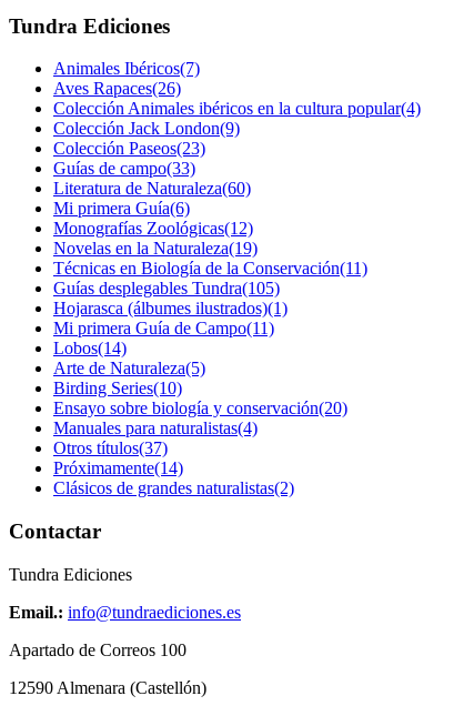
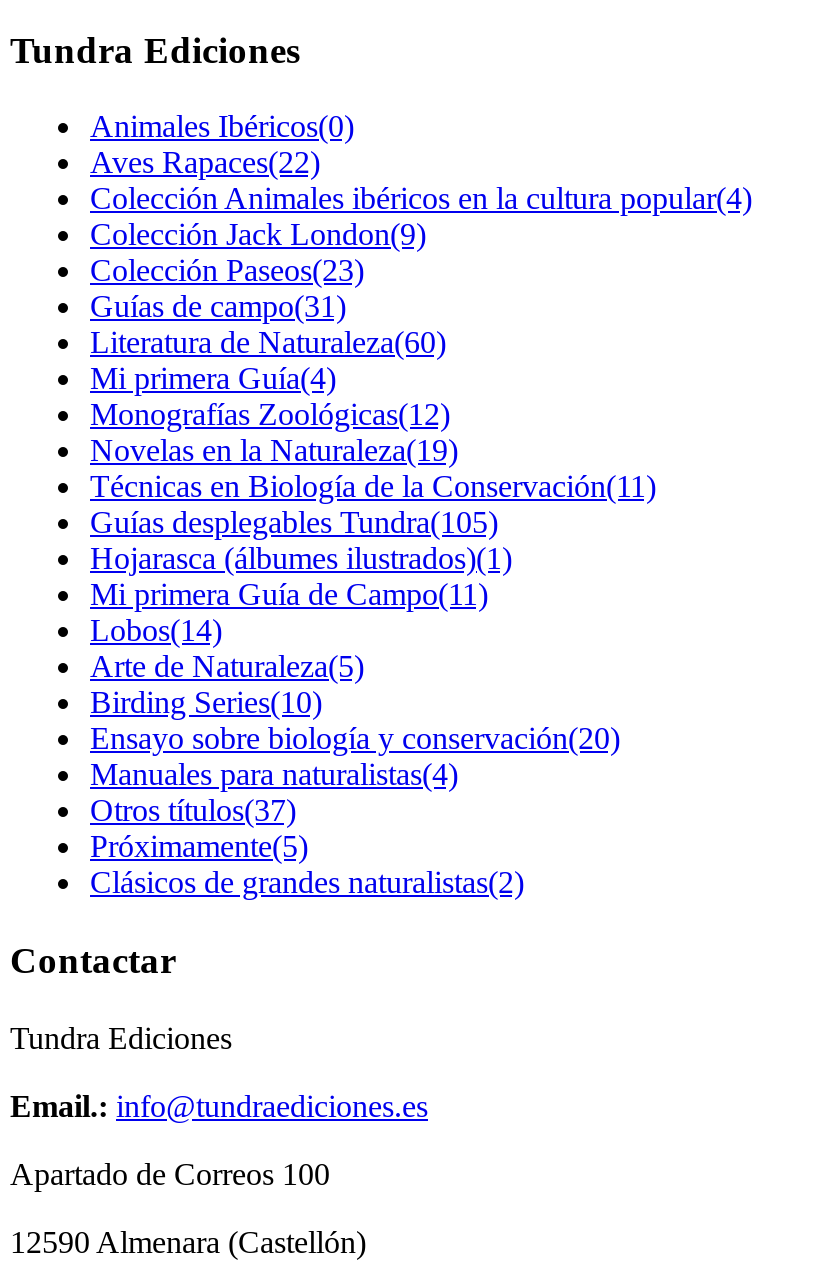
- Animales Ibéricos(7)
+ Animales Ibéricos(0)

- Aves Rapaces(26)
+ Aves Rapaces(22)

- Guías de campo(33)
+ Guías de campo(31)

- Mi primera Guía(6)
+ Mi primera Guía(4)

- Próximamente(14)
+ Próximamente(5)
